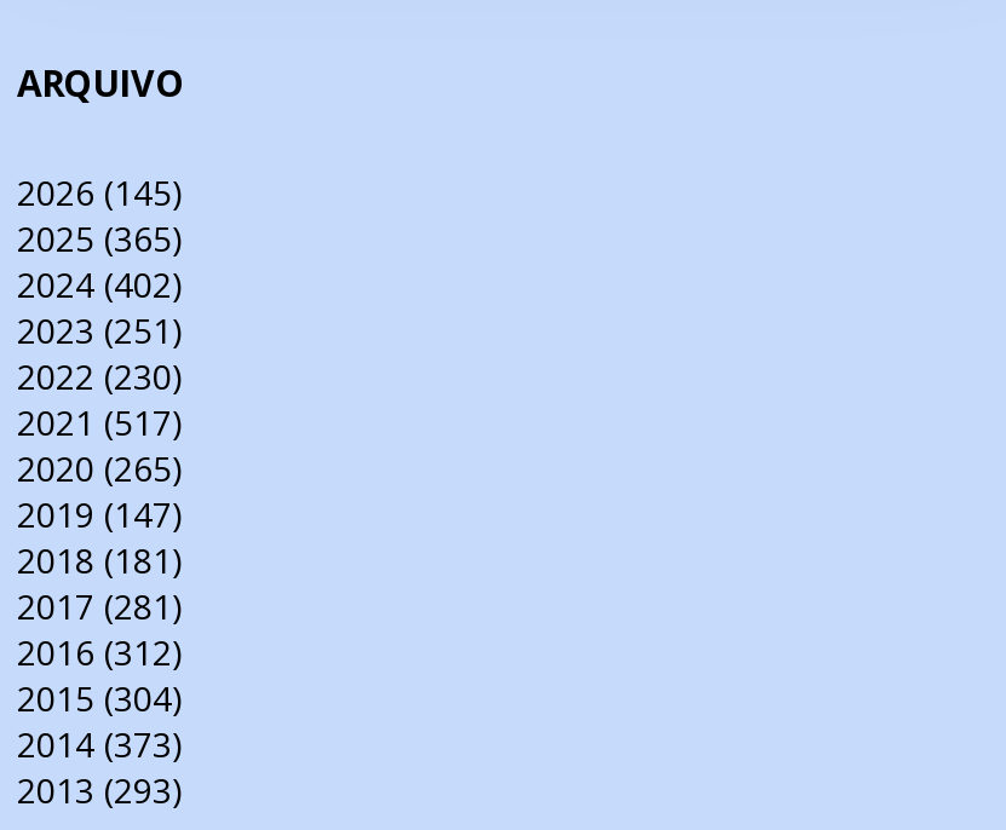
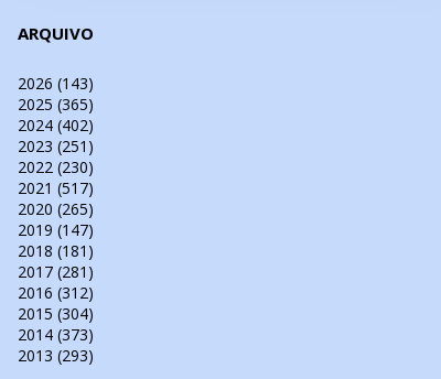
- 2026 (145)
+ 2026 (143)
